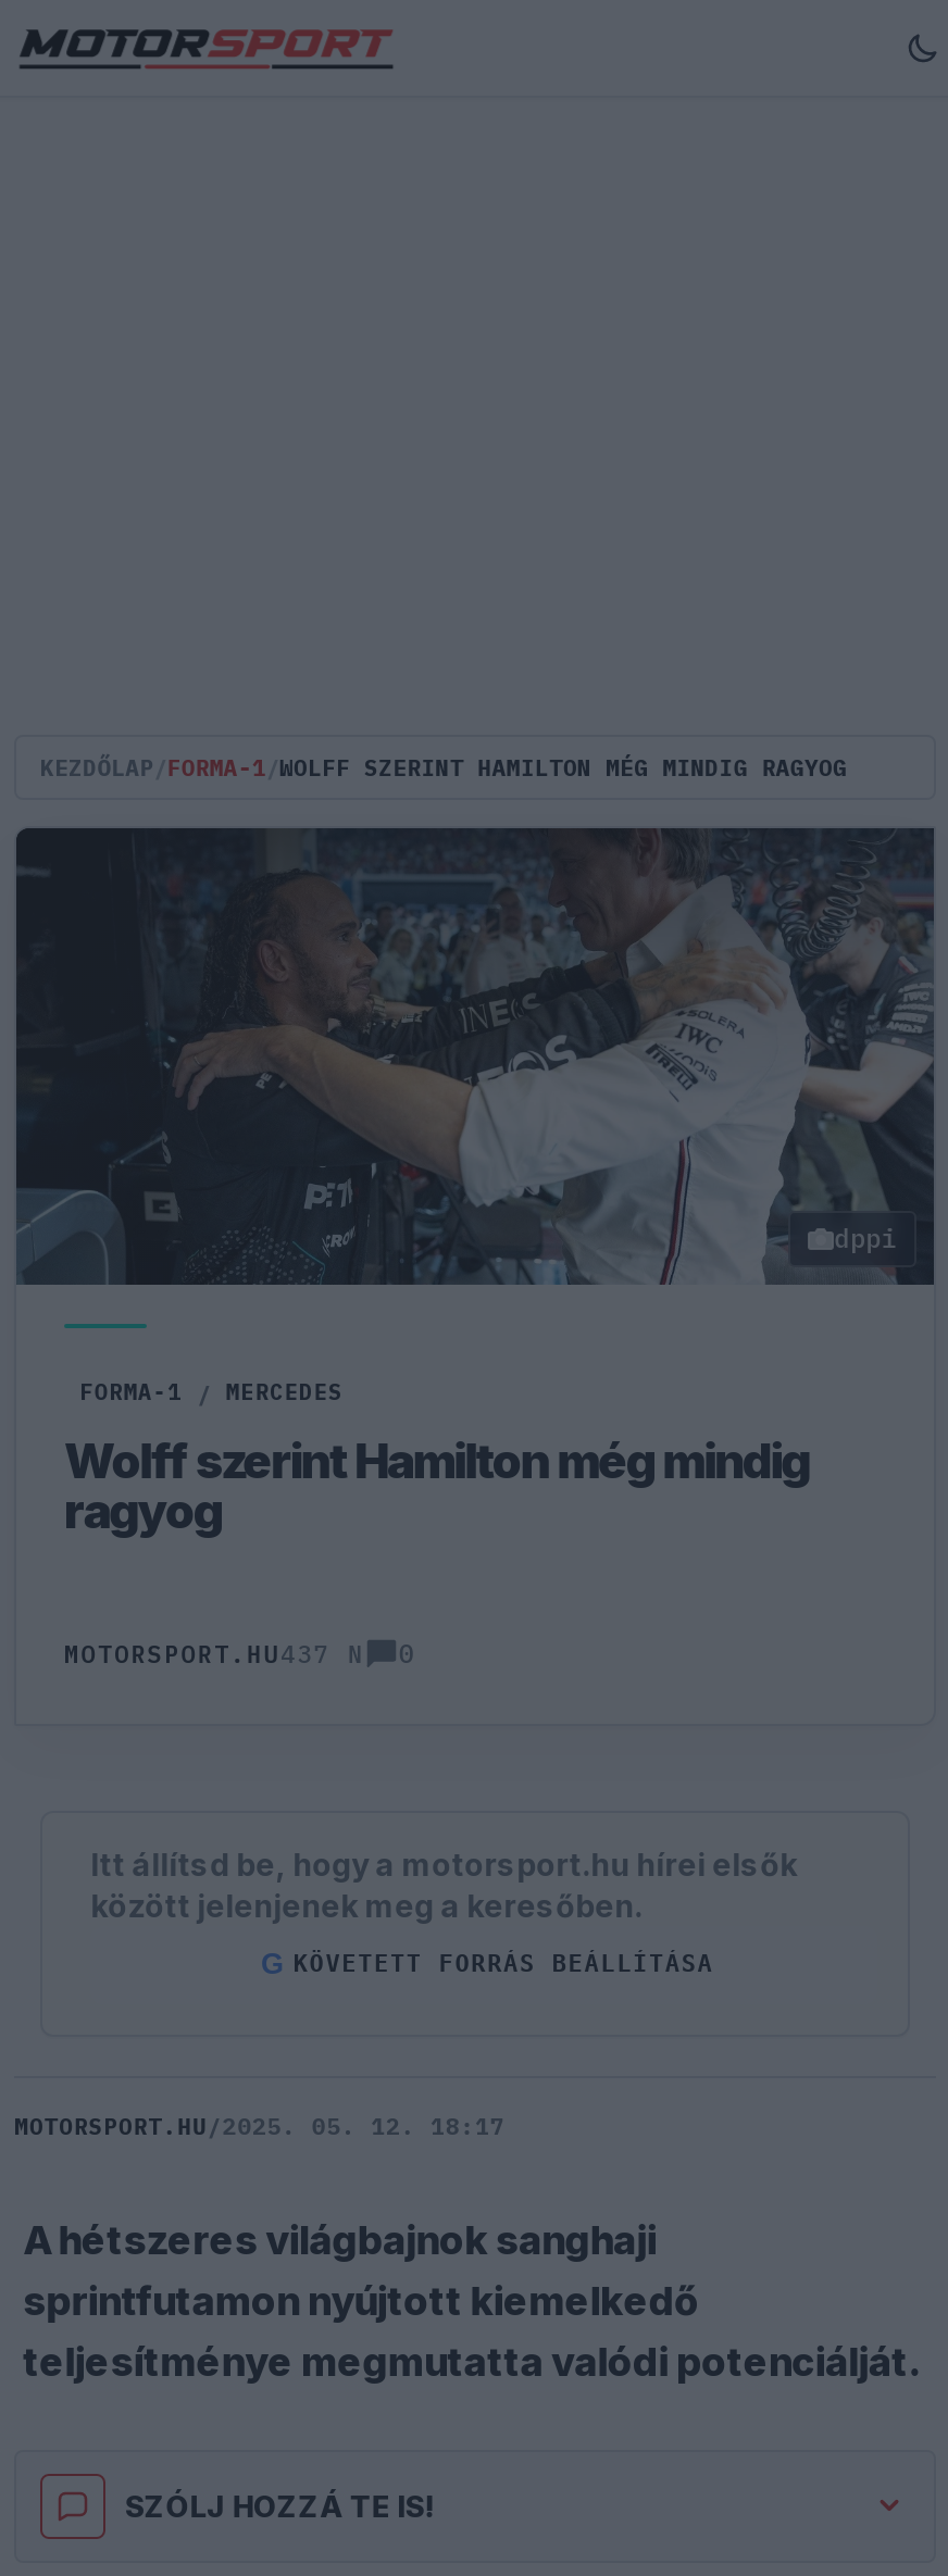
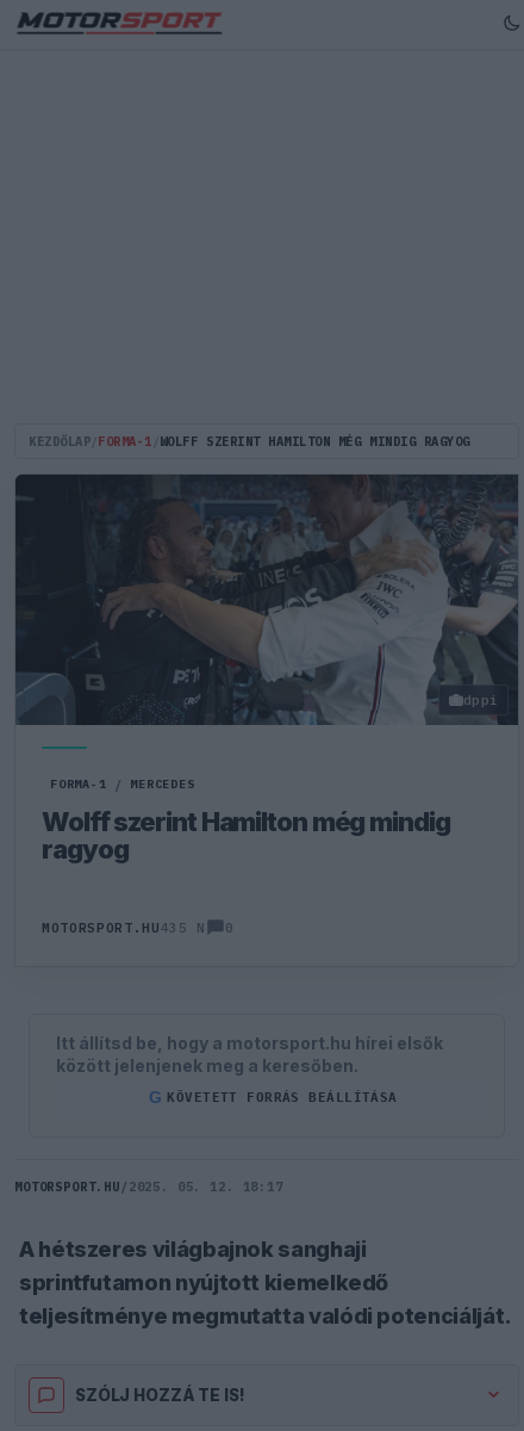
- MOTORSPORT.HU437 N
+ MOTORSPORT.HU435 N
